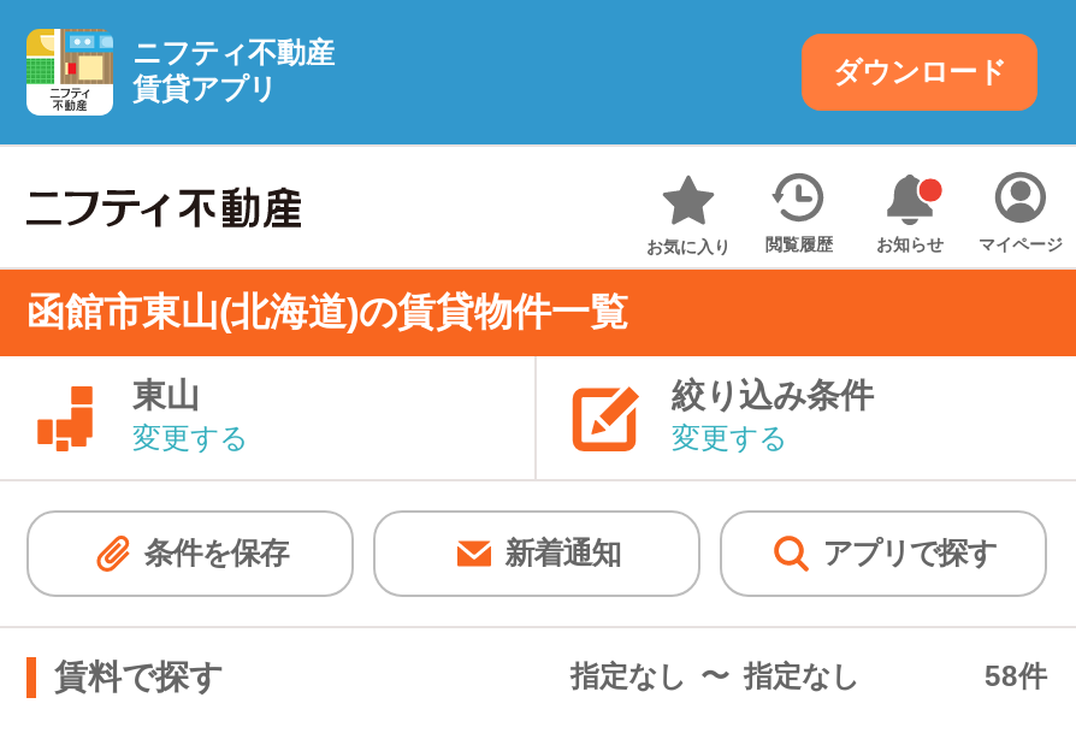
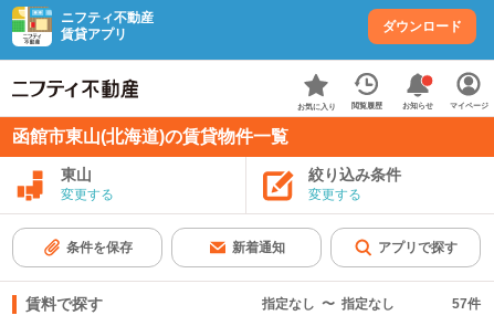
- 58件
+ 57件
